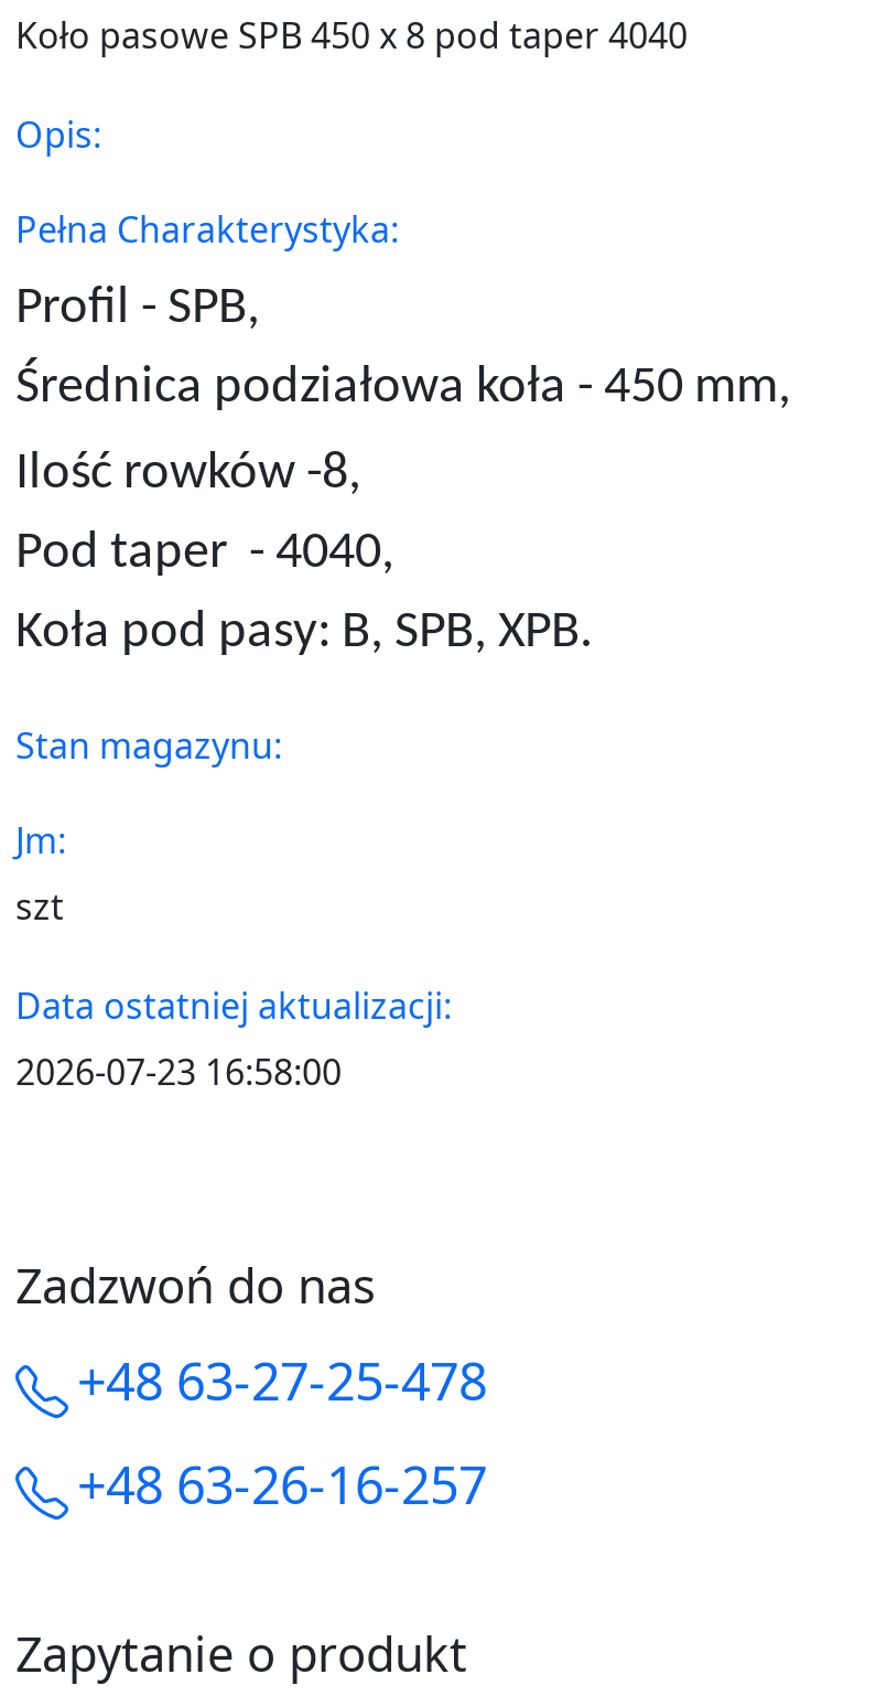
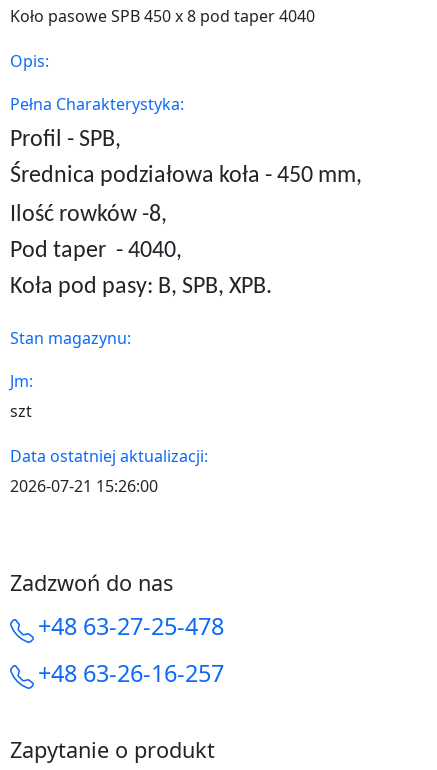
- 2026-07-23 16:58:00
+ 2026-07-21 15:26:00
